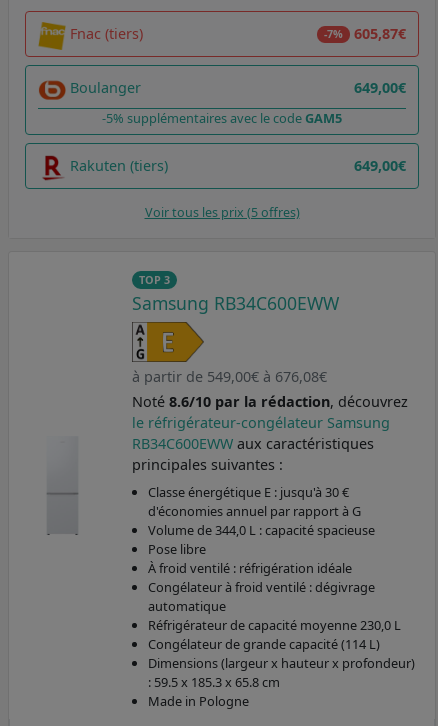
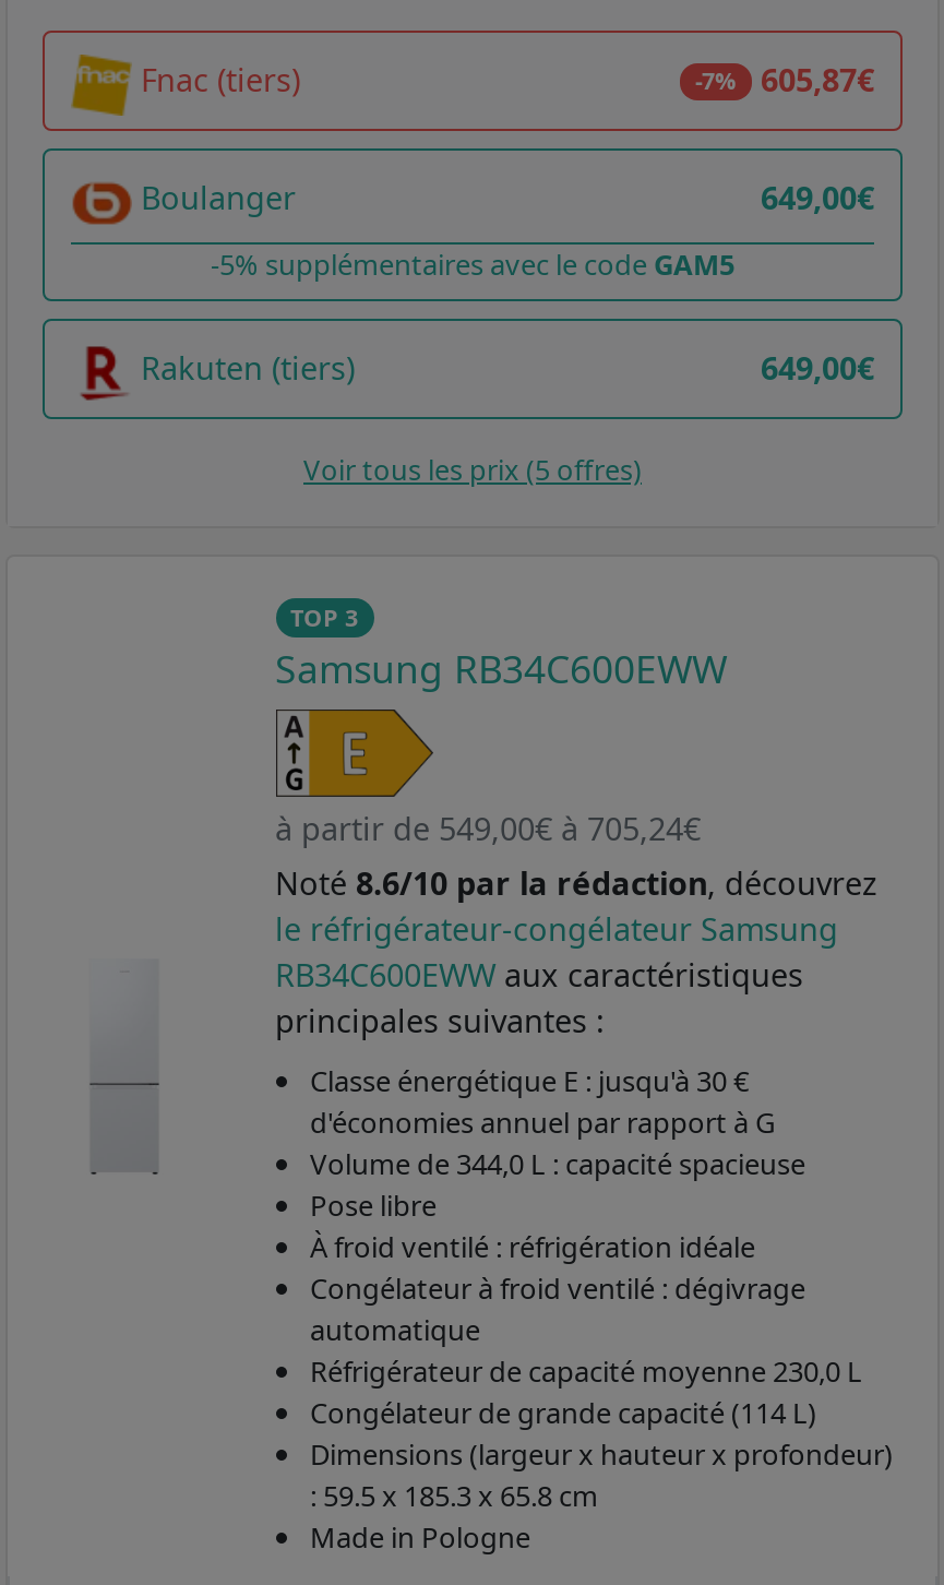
- à partir de 549,00€ à 676,08€
+ à partir de 549,00€ à 705,24€
